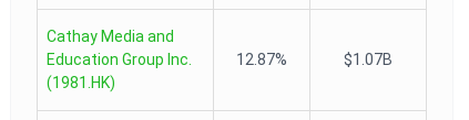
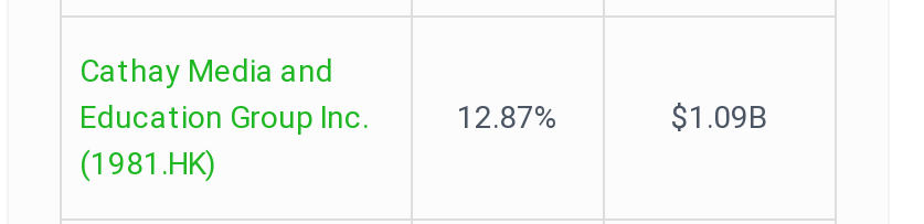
- $1.07B
+ $1.09B
